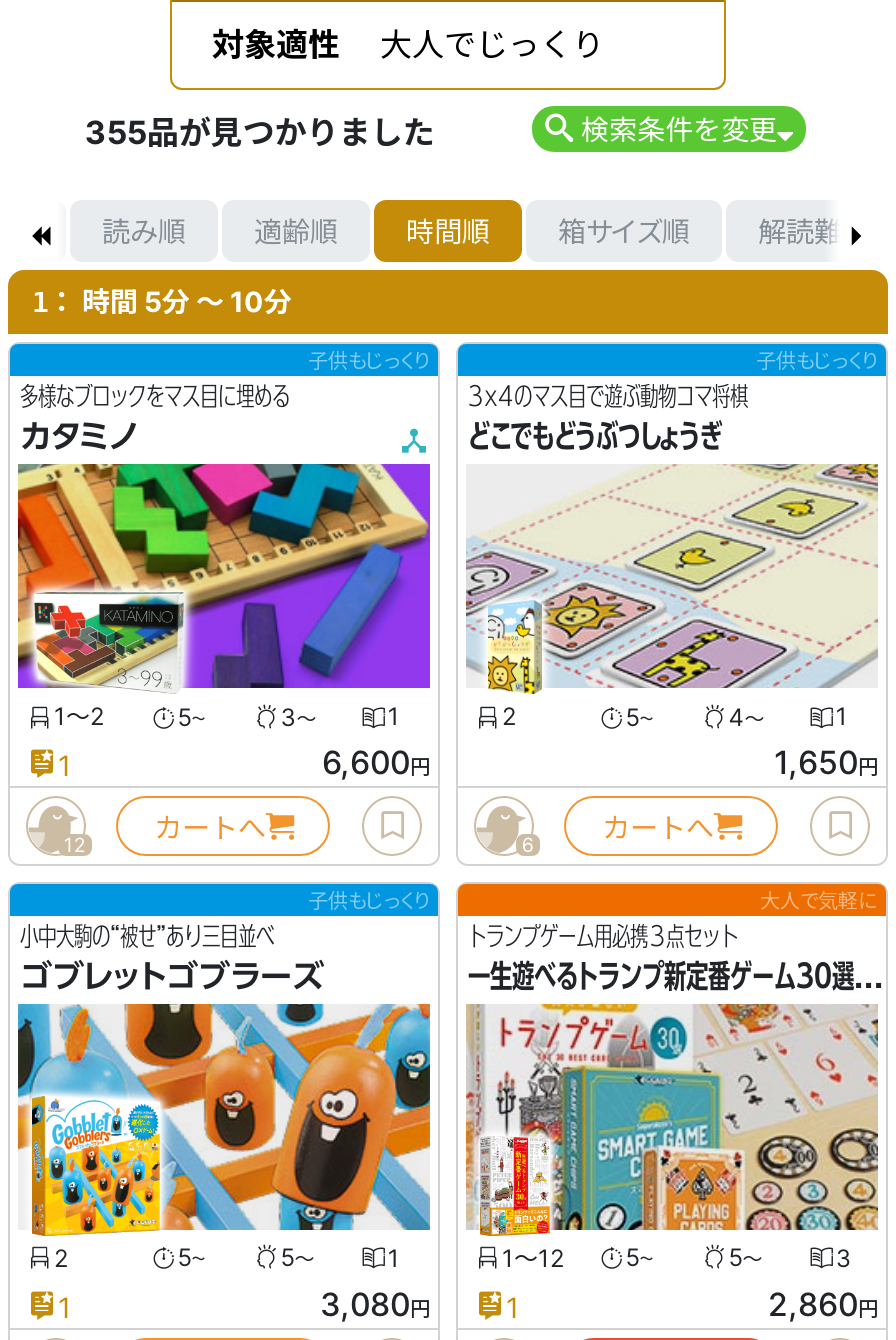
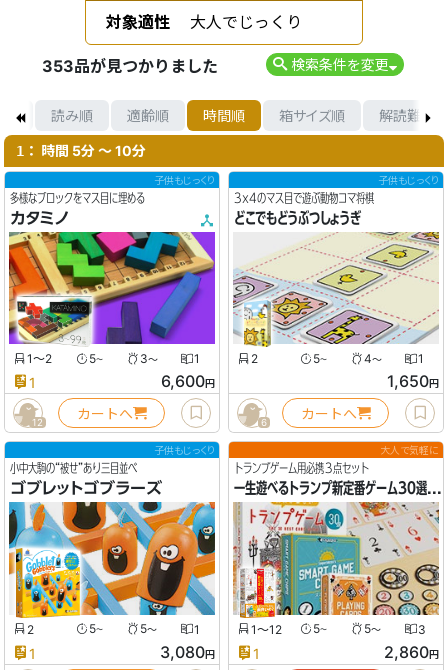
- 355品が見つかりました
+ 353品が見つかりました
